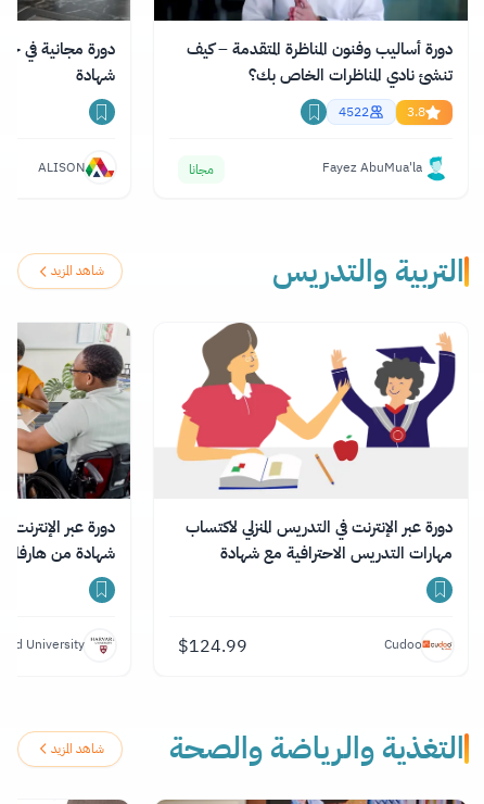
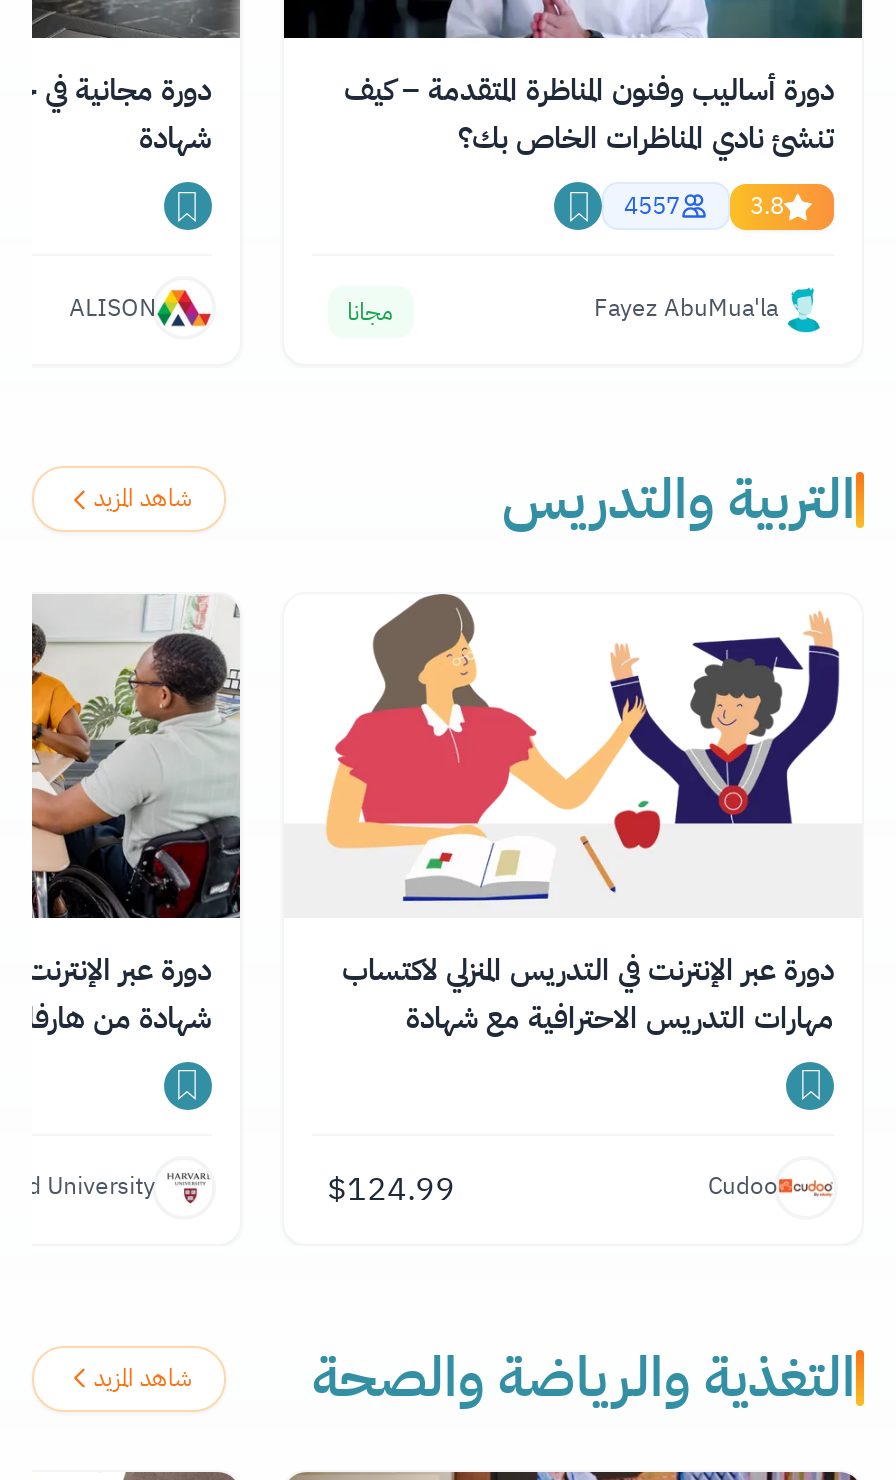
- 4522 3.8
+ 4557 3.8
